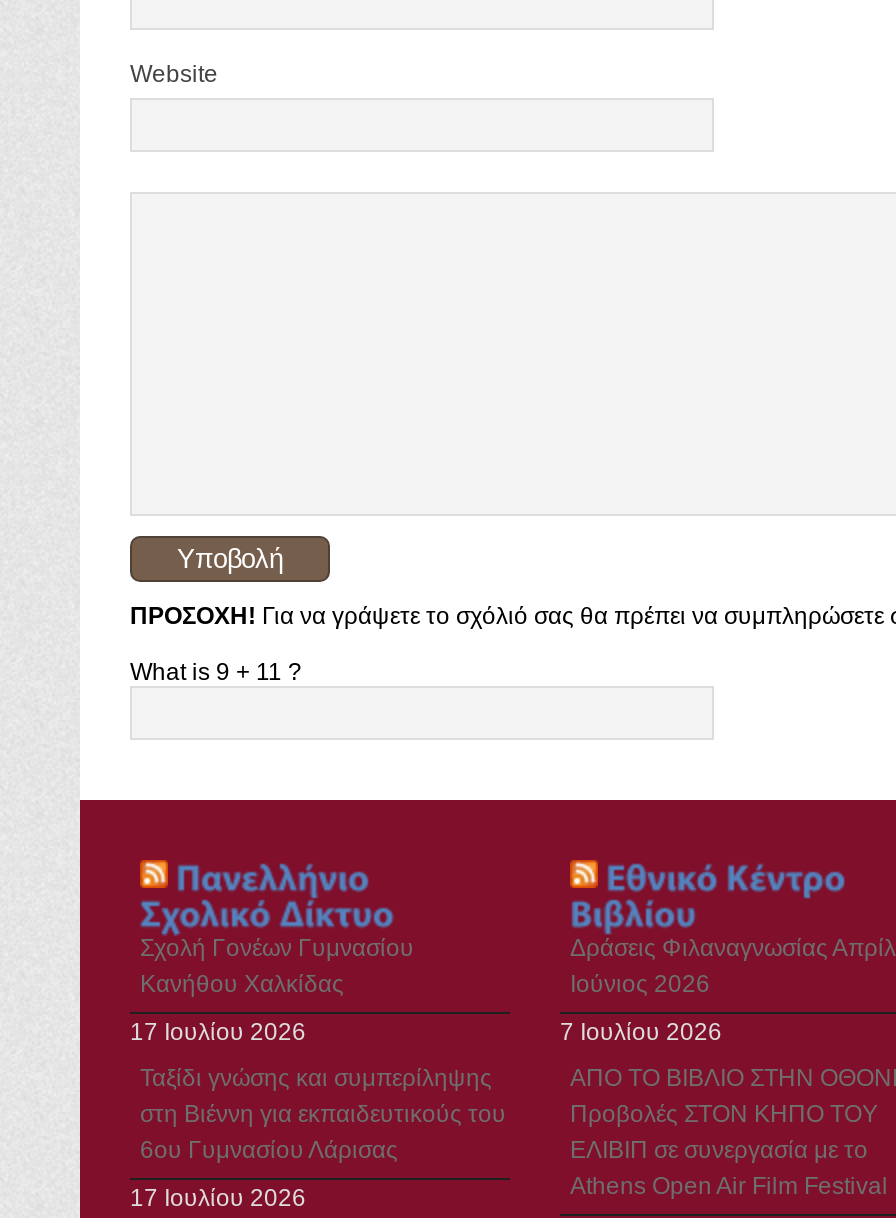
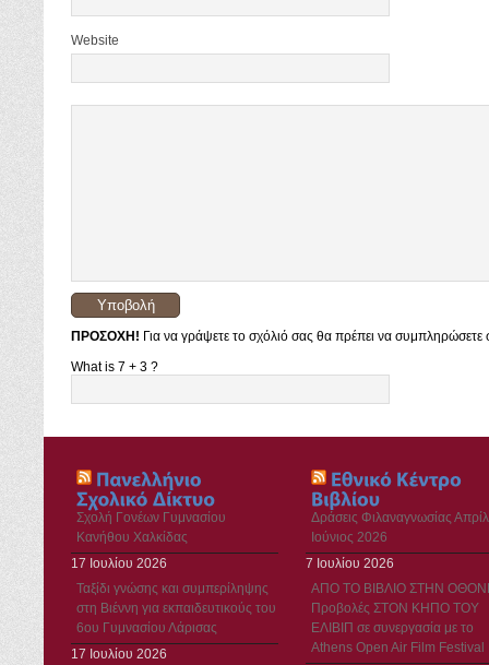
- What is 9 + 11 ?
+ What is 7 + 3 ?
